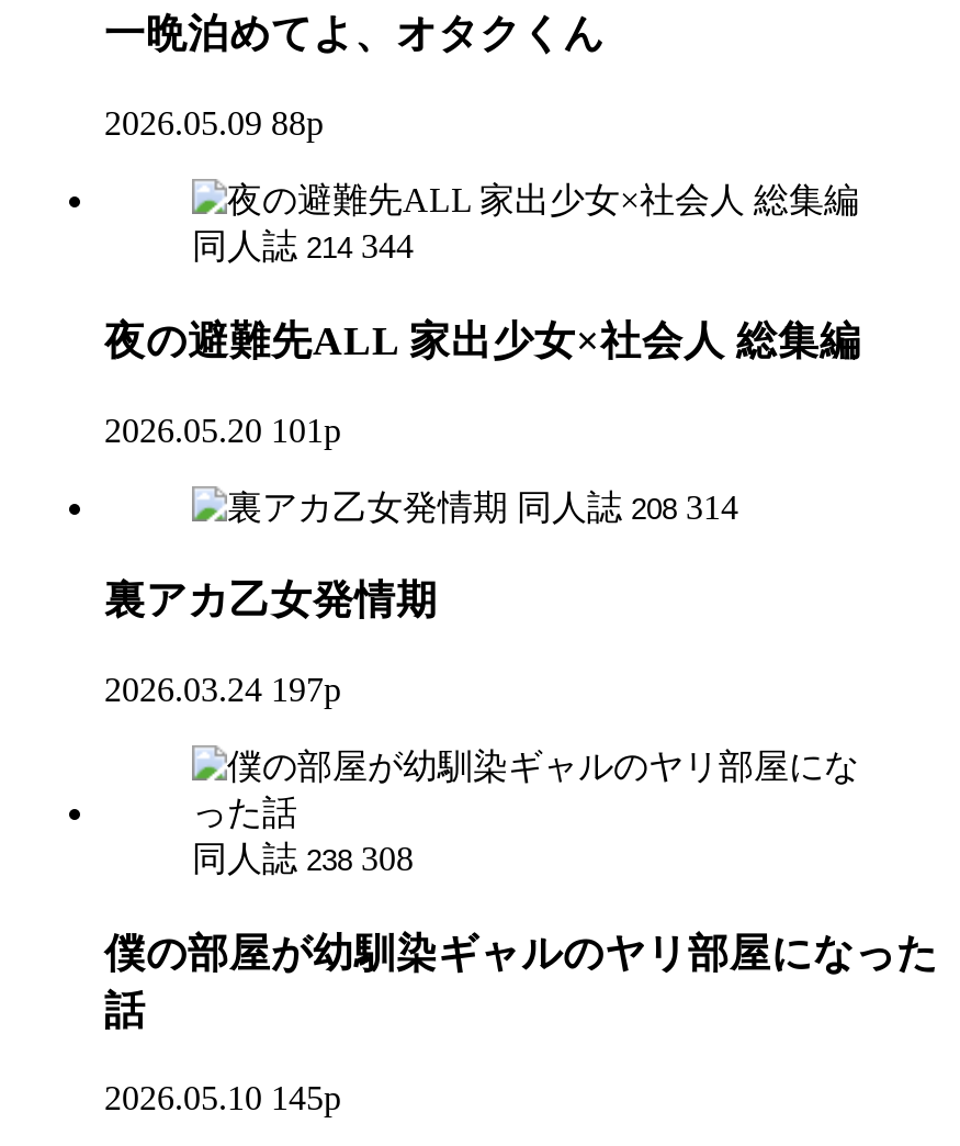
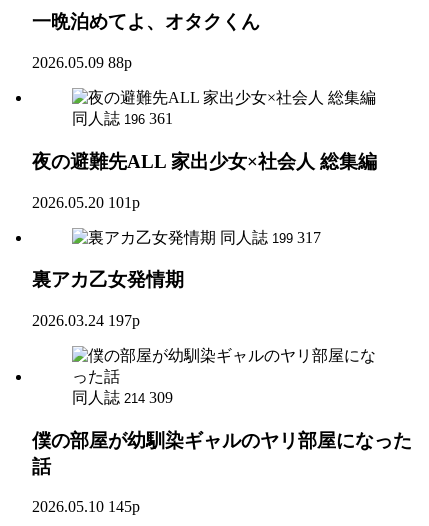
- 同人誌 214 344
+ 同人誌 196 361

- 同人誌 208 314
+ 同人誌 199 317

- 同人誌 238 308
+ 同人誌 214 309
